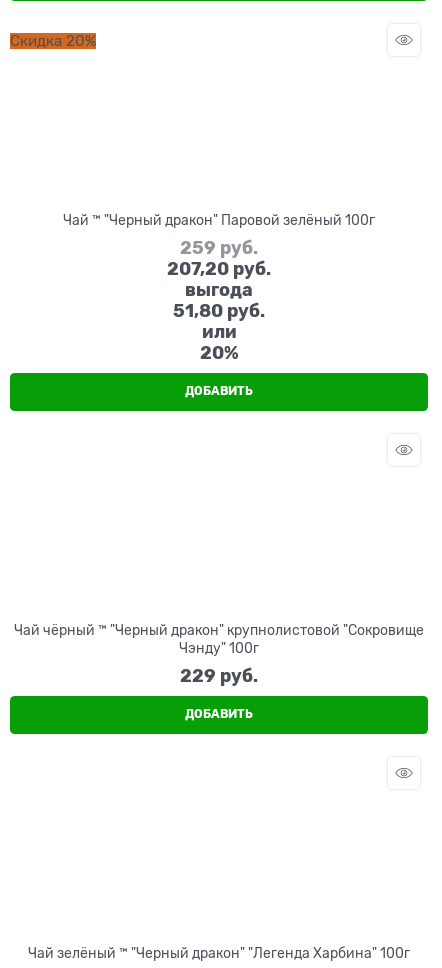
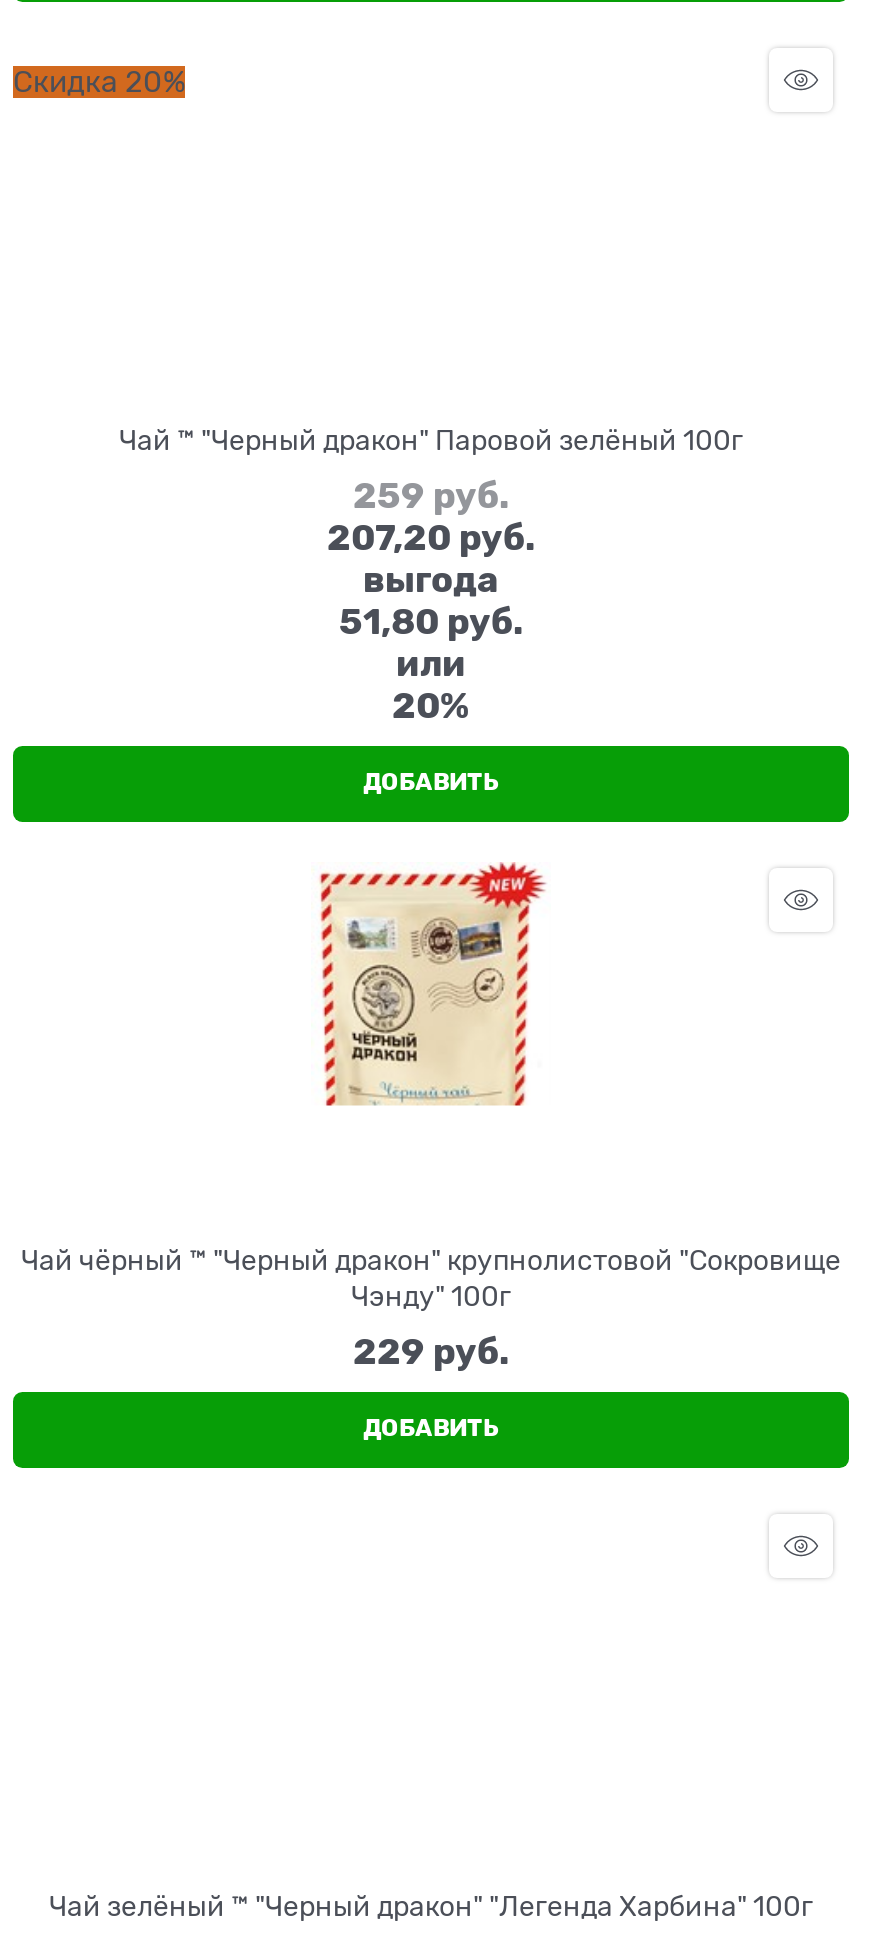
+ [image]
